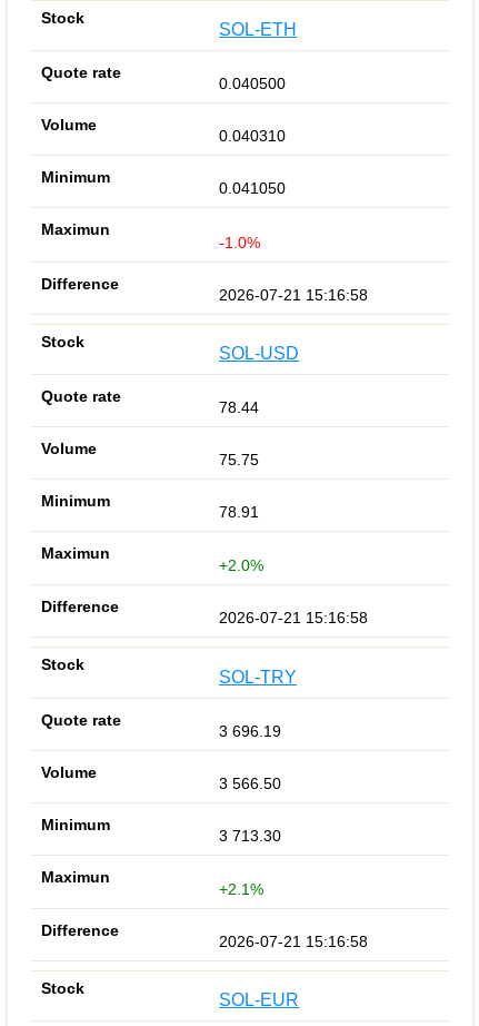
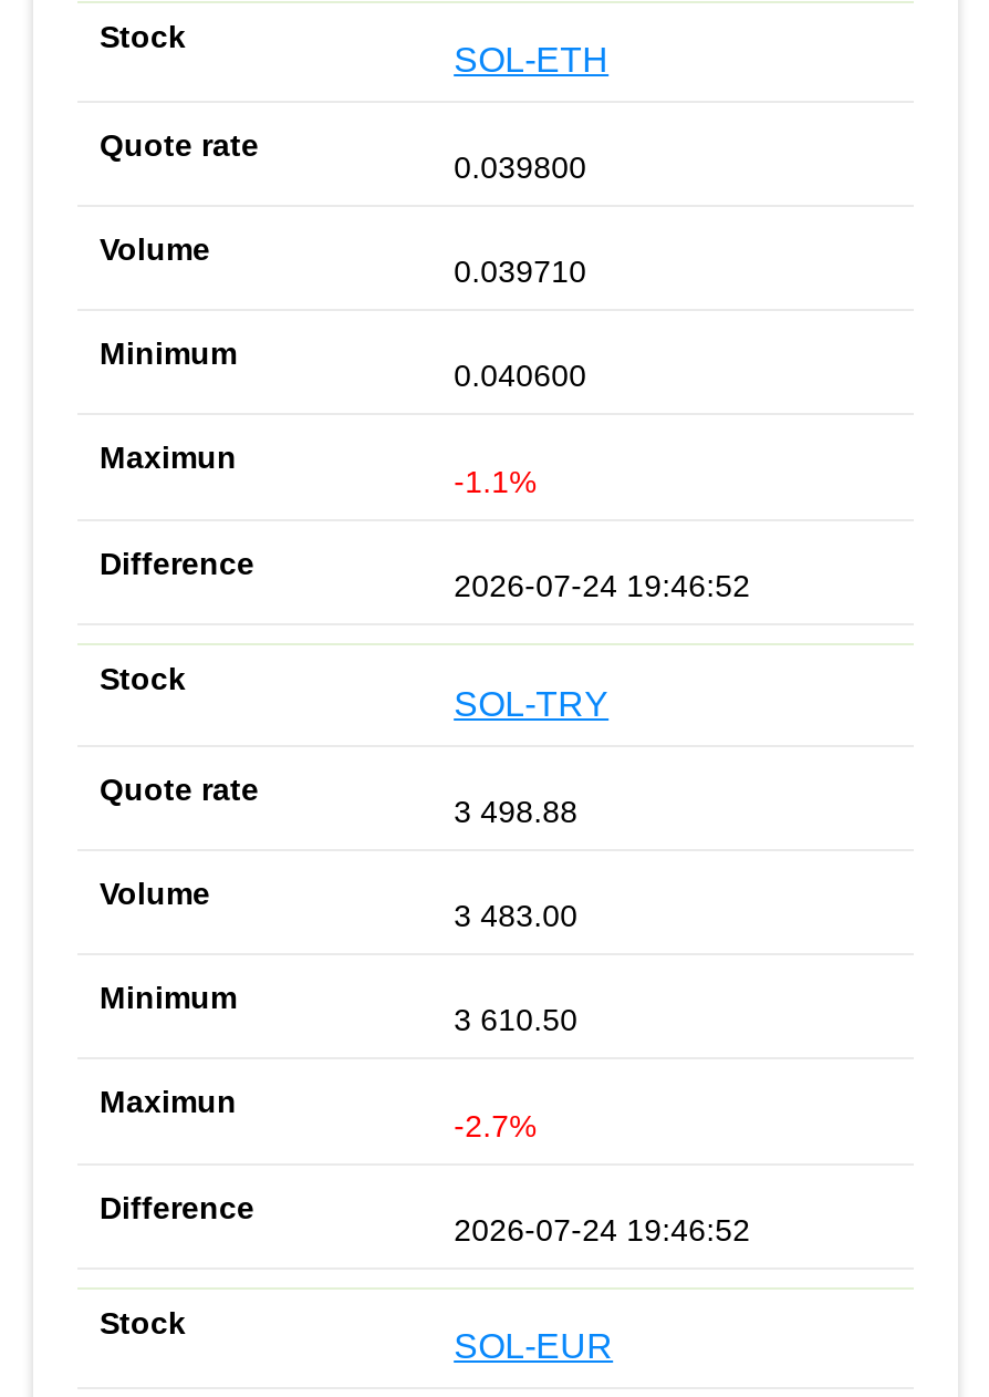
- 0.040500
- 0.040310
- 0.041050
- -1.0%
- 2026-07-21 15:16:58
- SOL-USD
- 78.44
- 75.75
- 78.91
- +2.0%
- 2026-07-21 15:16:58
+ 0.039800
+ 0.039710
+ 0.040600
+ -1.1%
+ 2026-07-24 19:46:52

- 3 696.19
+ 3 498.88

- 3 566.50
+ 3 483.00

- 3 713.30
+ 3 610.50

- +2.1%
+ -2.7%

- 2026-07-21 15:16:58
+ 2026-07-24 19:46:52
